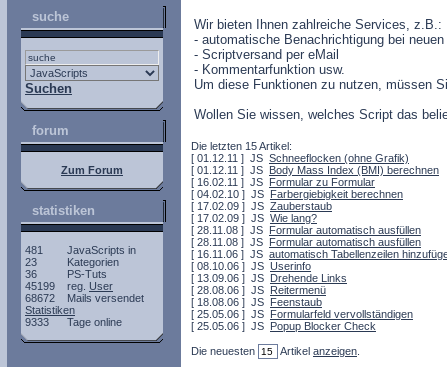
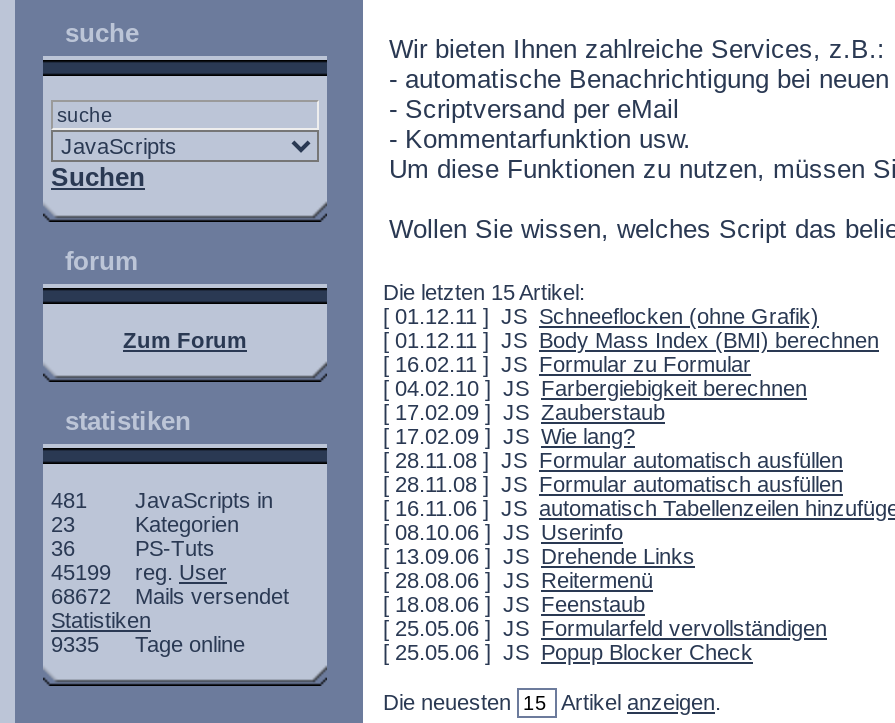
- 9333 Tage online
+ 9335 Tage online
